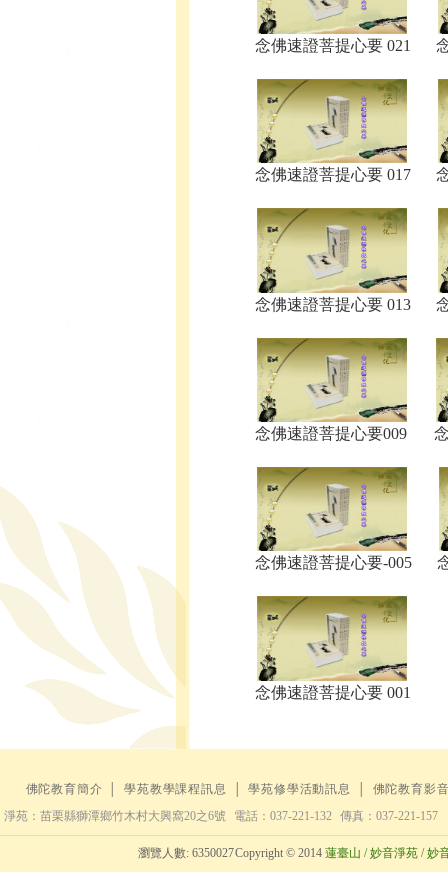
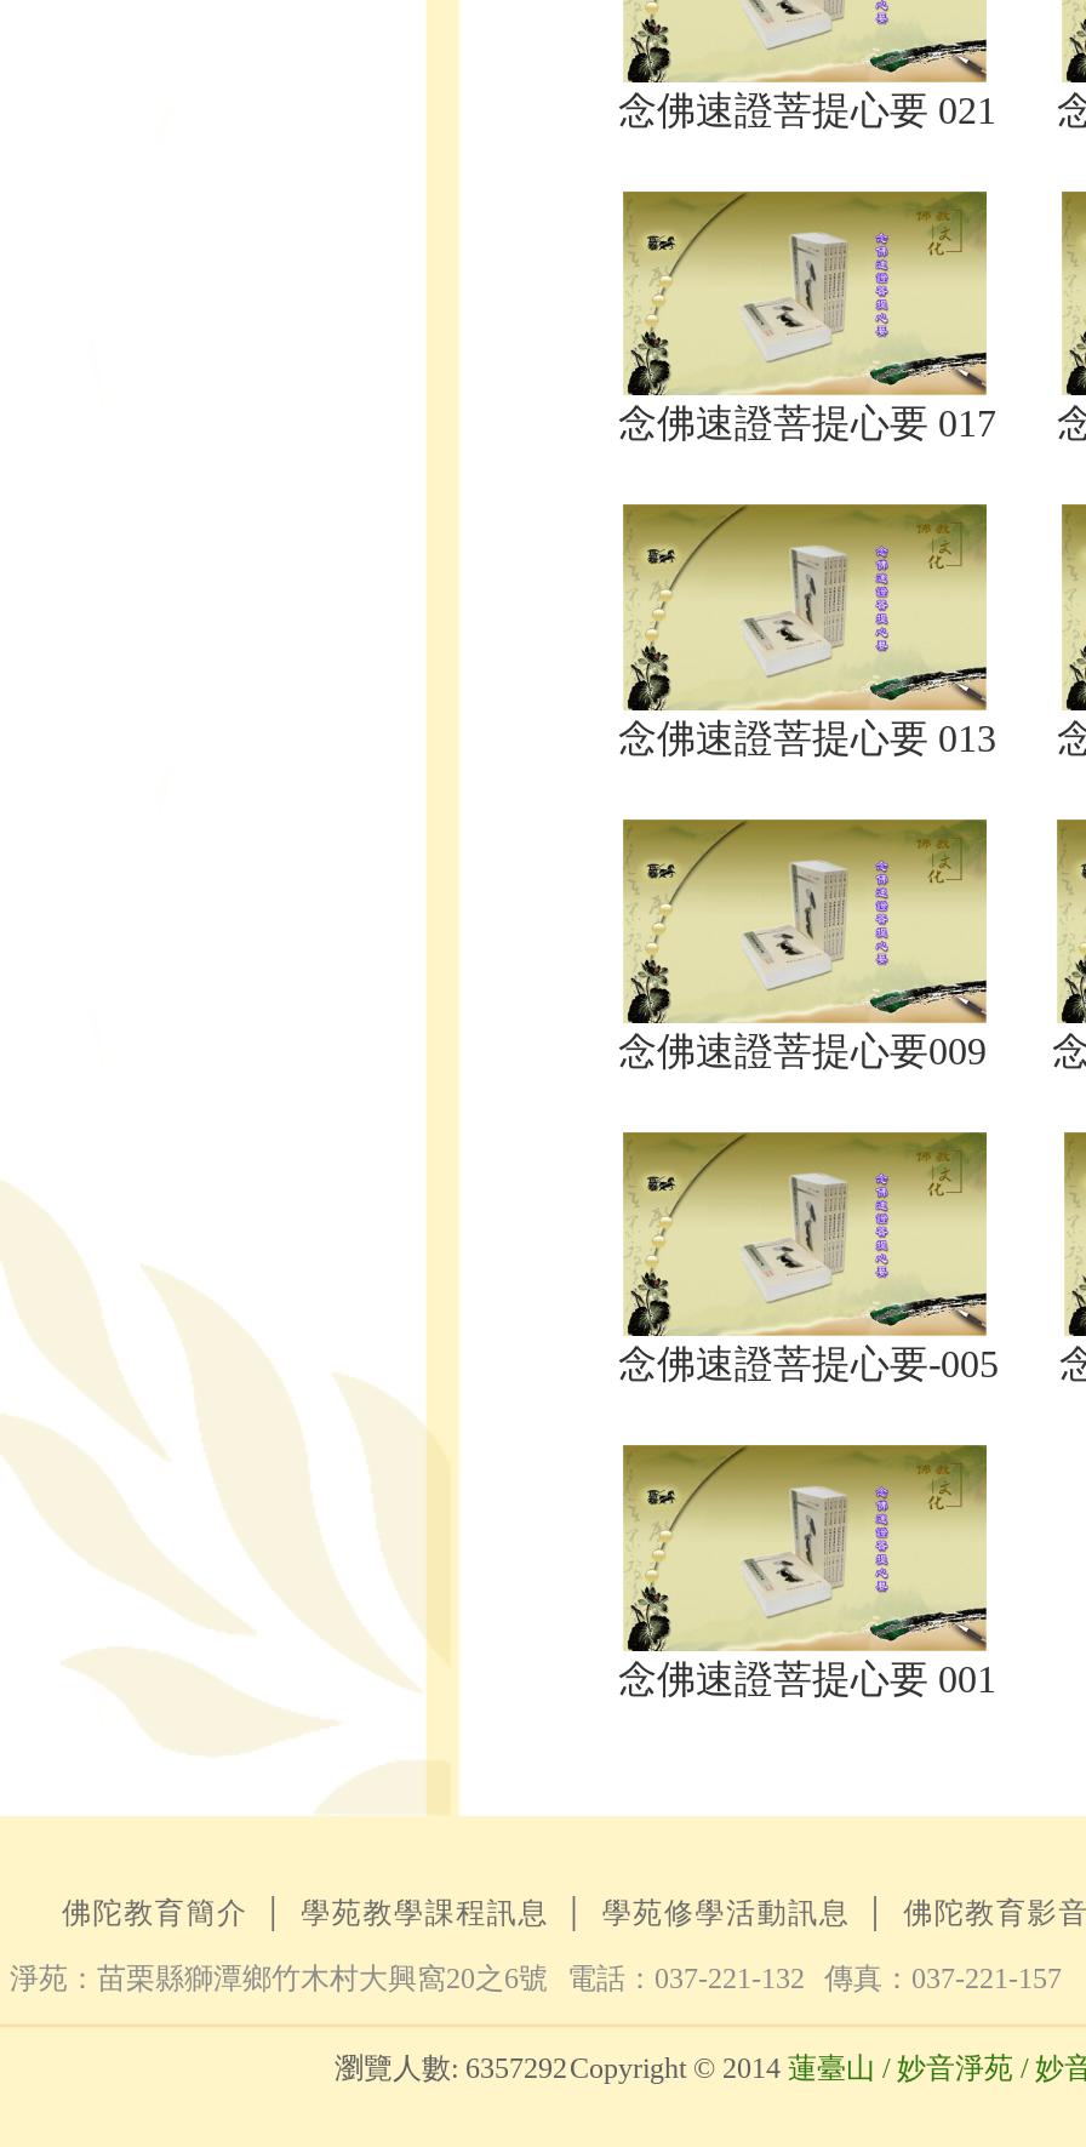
- 瀏覽人數: 6350027
+ 瀏覽人數: 6357292
